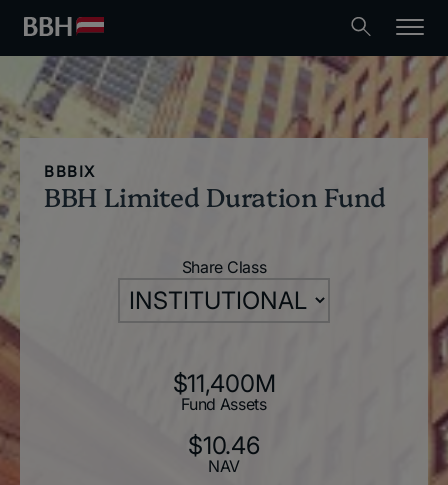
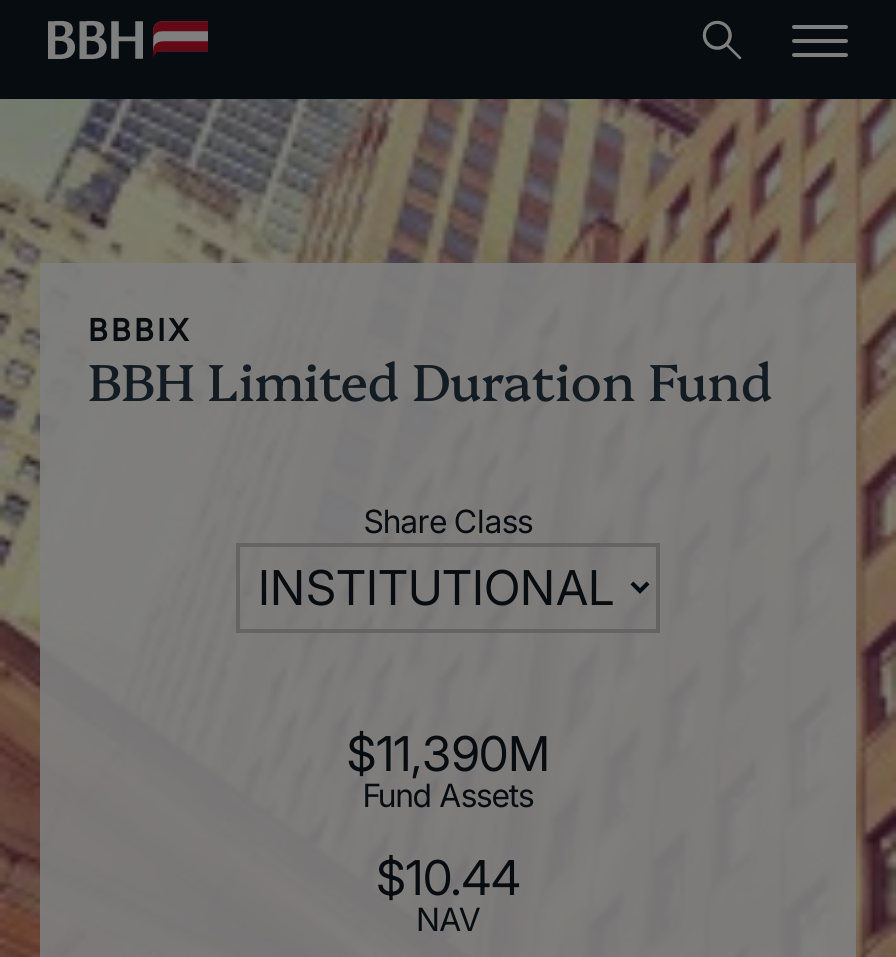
- $11,400M
+ $11,390M

- $10.46
+ $10.44
